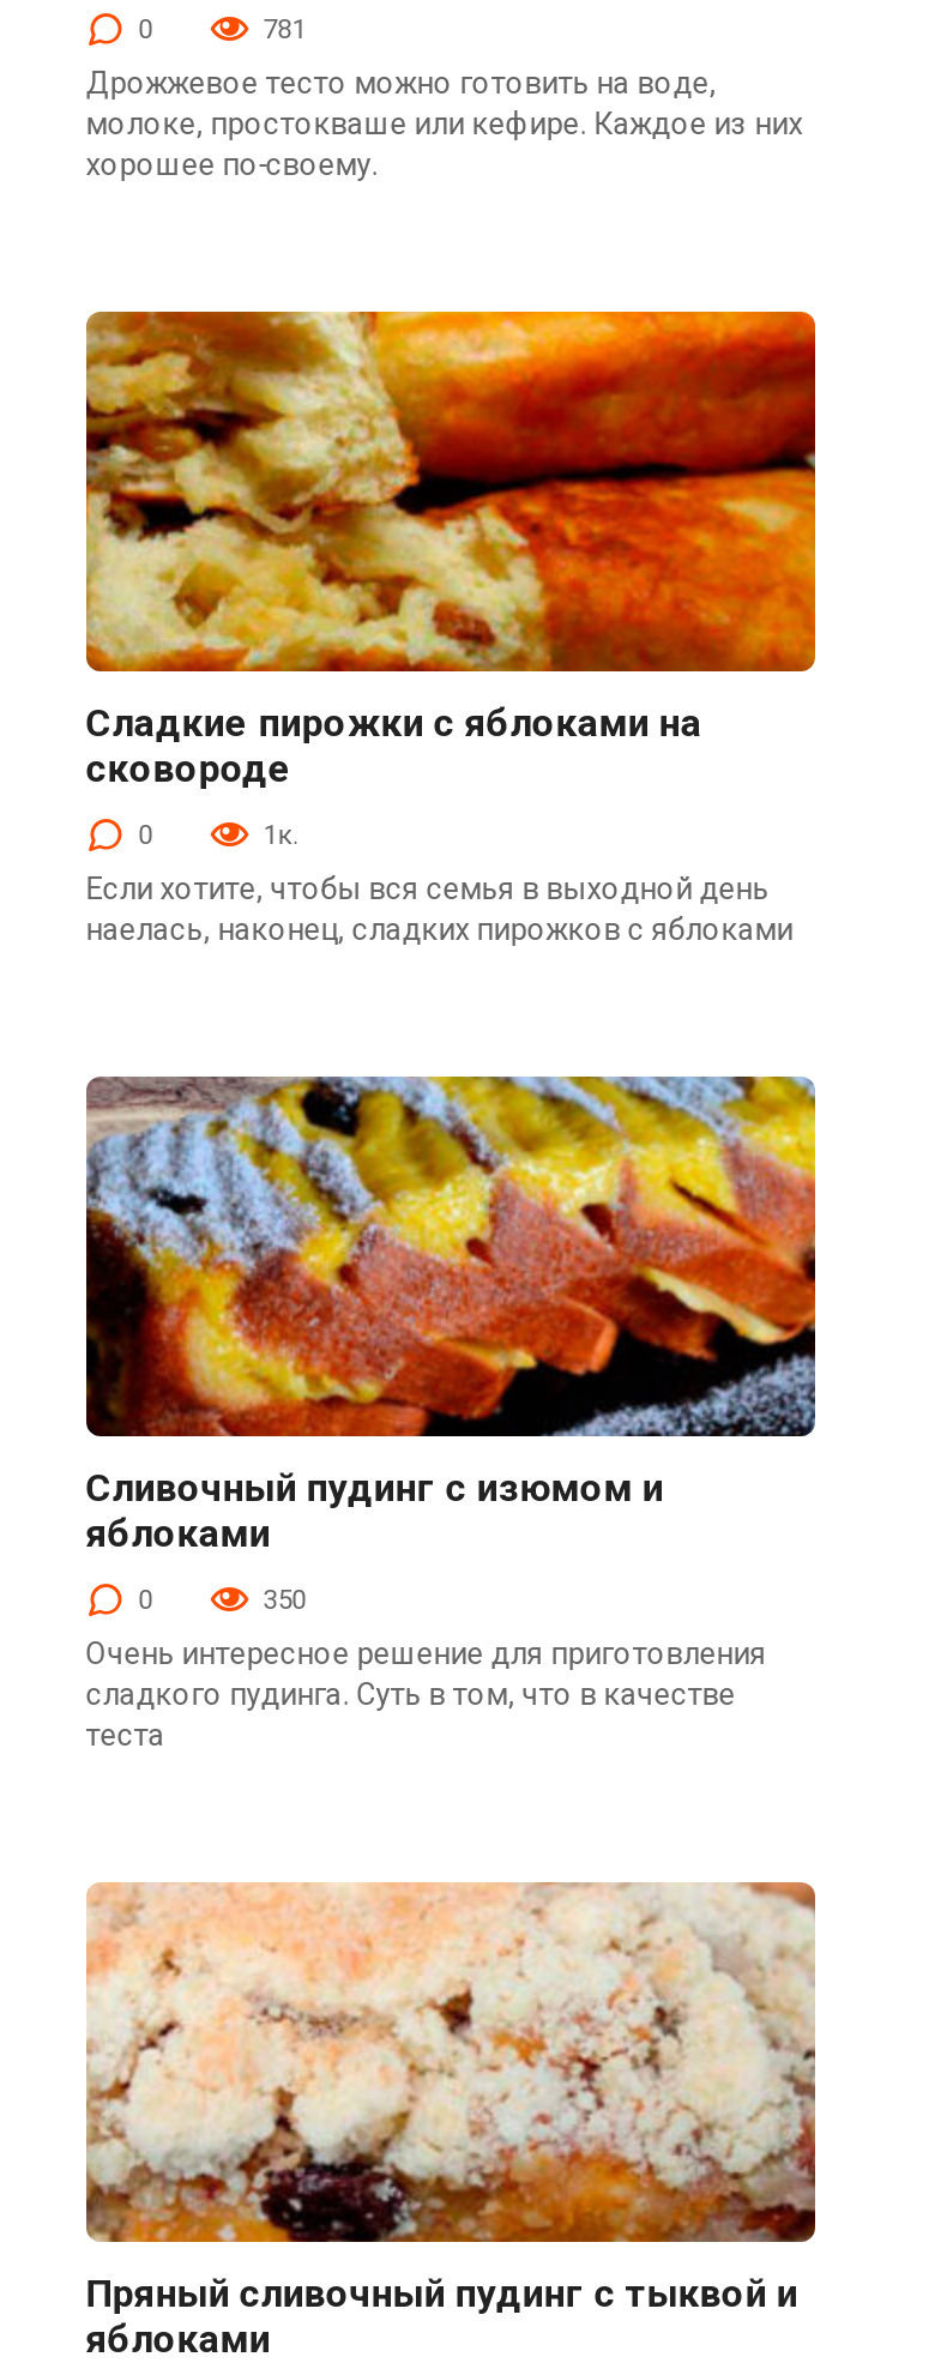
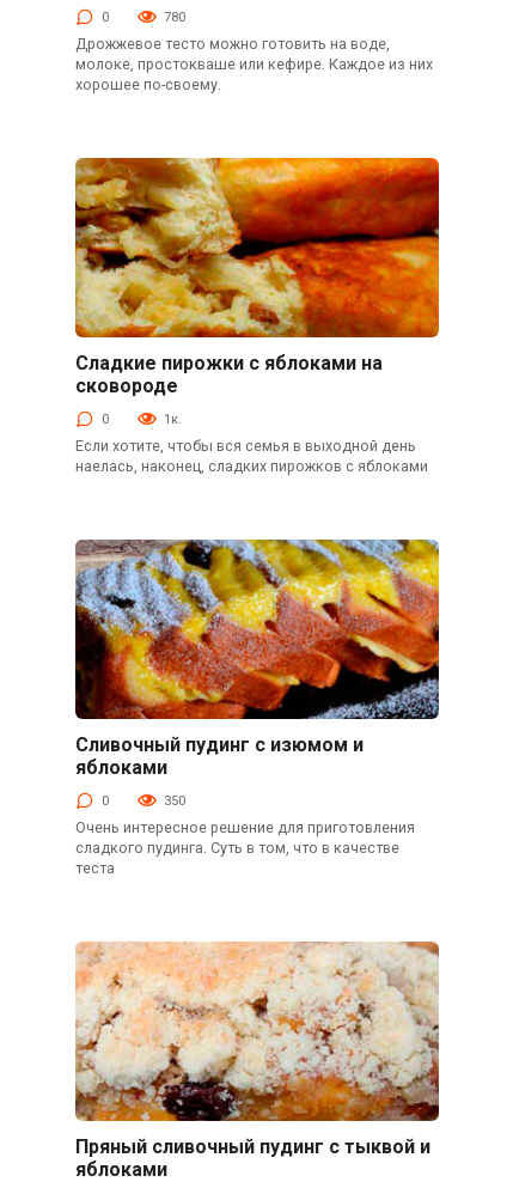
- 781
+ 780
